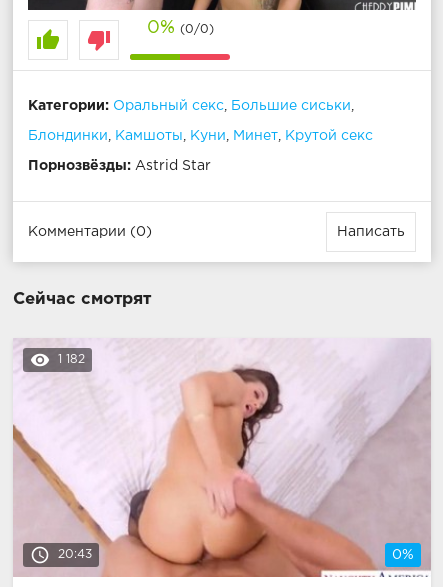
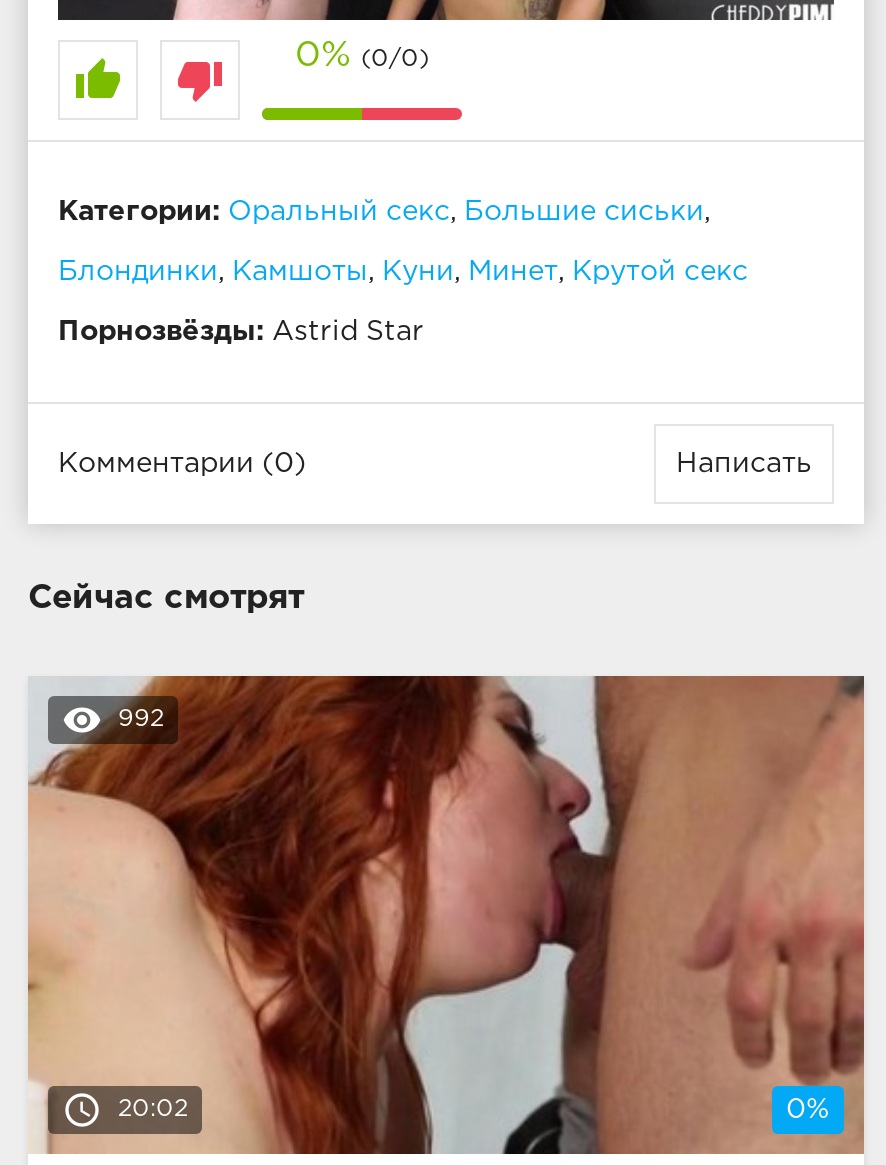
- [image]
- 1 182
+ [image]
+ 992

- 20:43
+ 20:02
